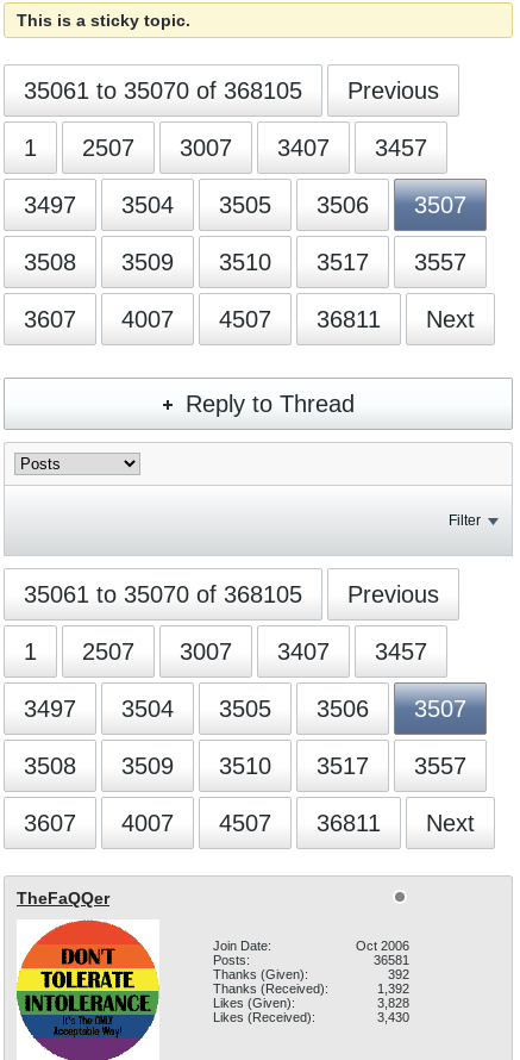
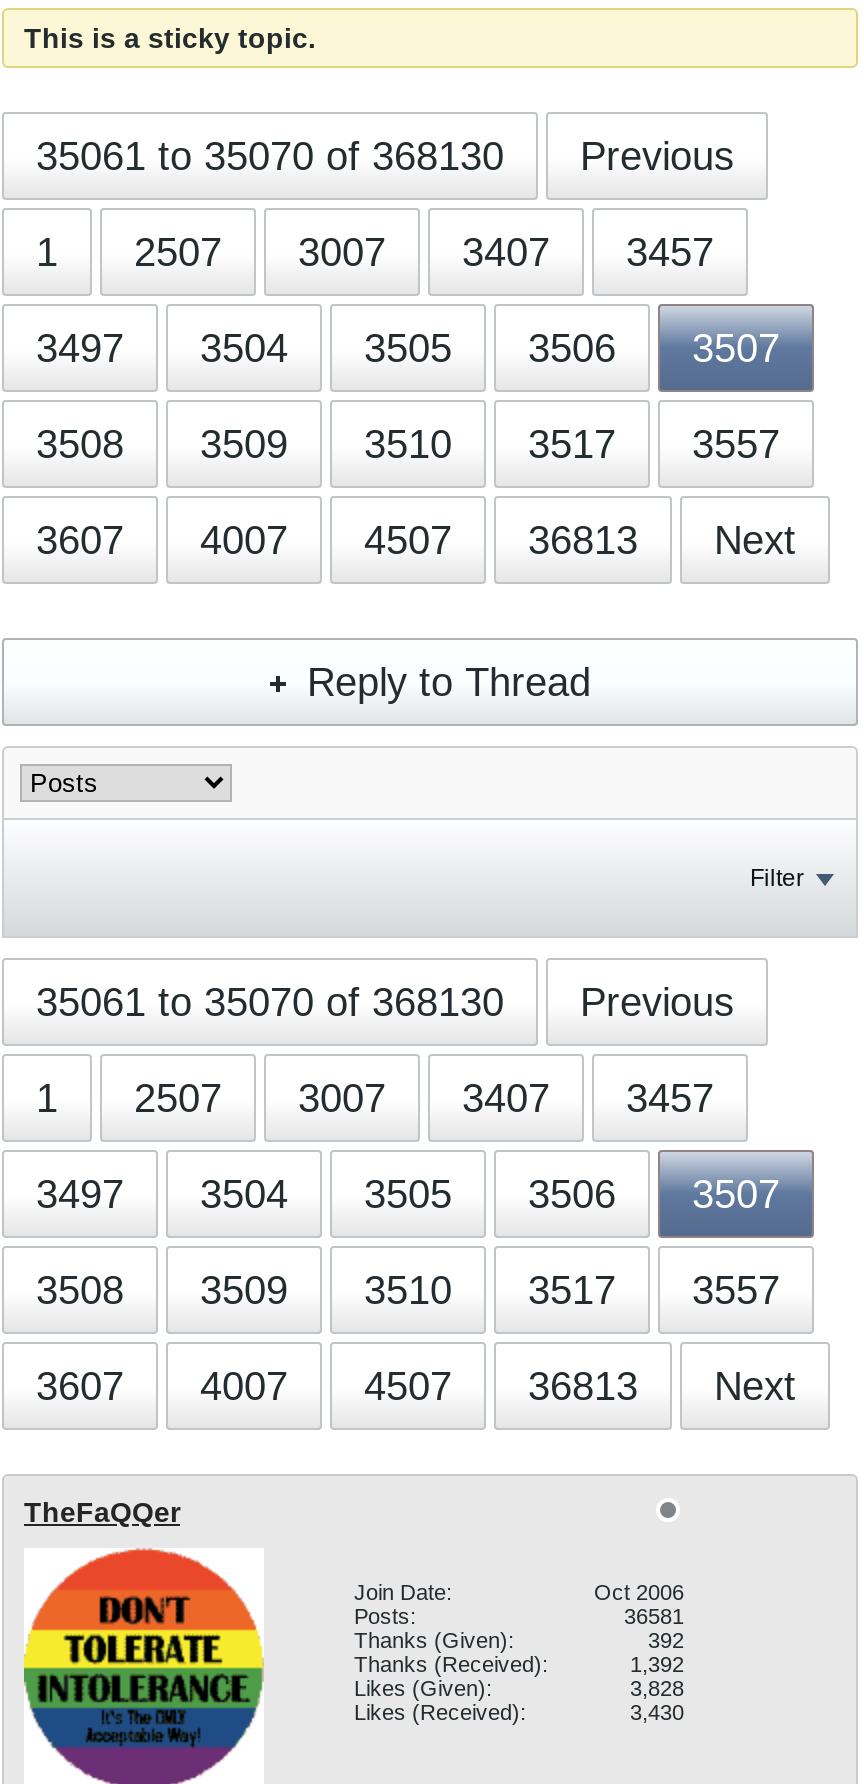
- 35061 to 35070 of 368105 Previous
+ 35061 to 35070 of 368130 Previous

- 3607 4007 4507 36811 Next
+ 3607 4007 4507 36813 Next

- 35061 to 35070 of 368105 Previous
+ 35061 to 35070 of 368130 Previous

- 3607 4007 4507 36811 Next
+ 3607 4007 4507 36813 Next
